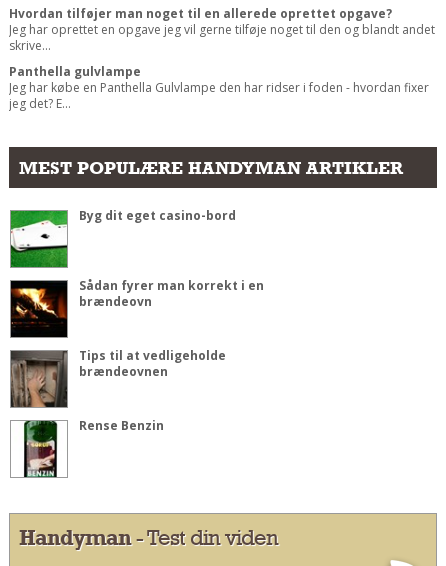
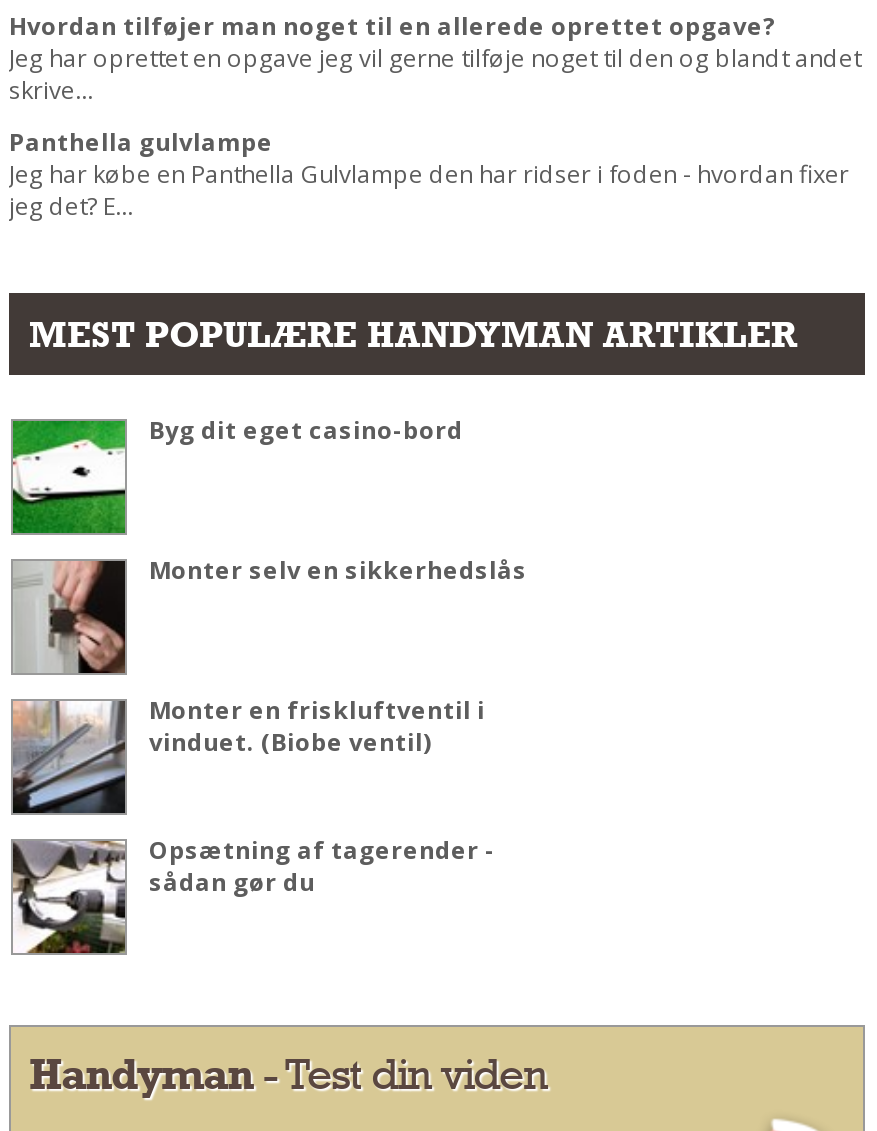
- [image]
- Sådan fyrer man korrekt i en
- brændeovn
+ [image]
+ Monter selv en sikkerhedslås

- [image]
- Tips til at vedligeholde
- brændeovnen
+ [image]
+ Monter en friskluftventil i
+ vinduet. (Biobe ventil)

- [image]
- Rense Benzin
+ [image]
+ Opsætning af tagerender -
+ sådan gør du
